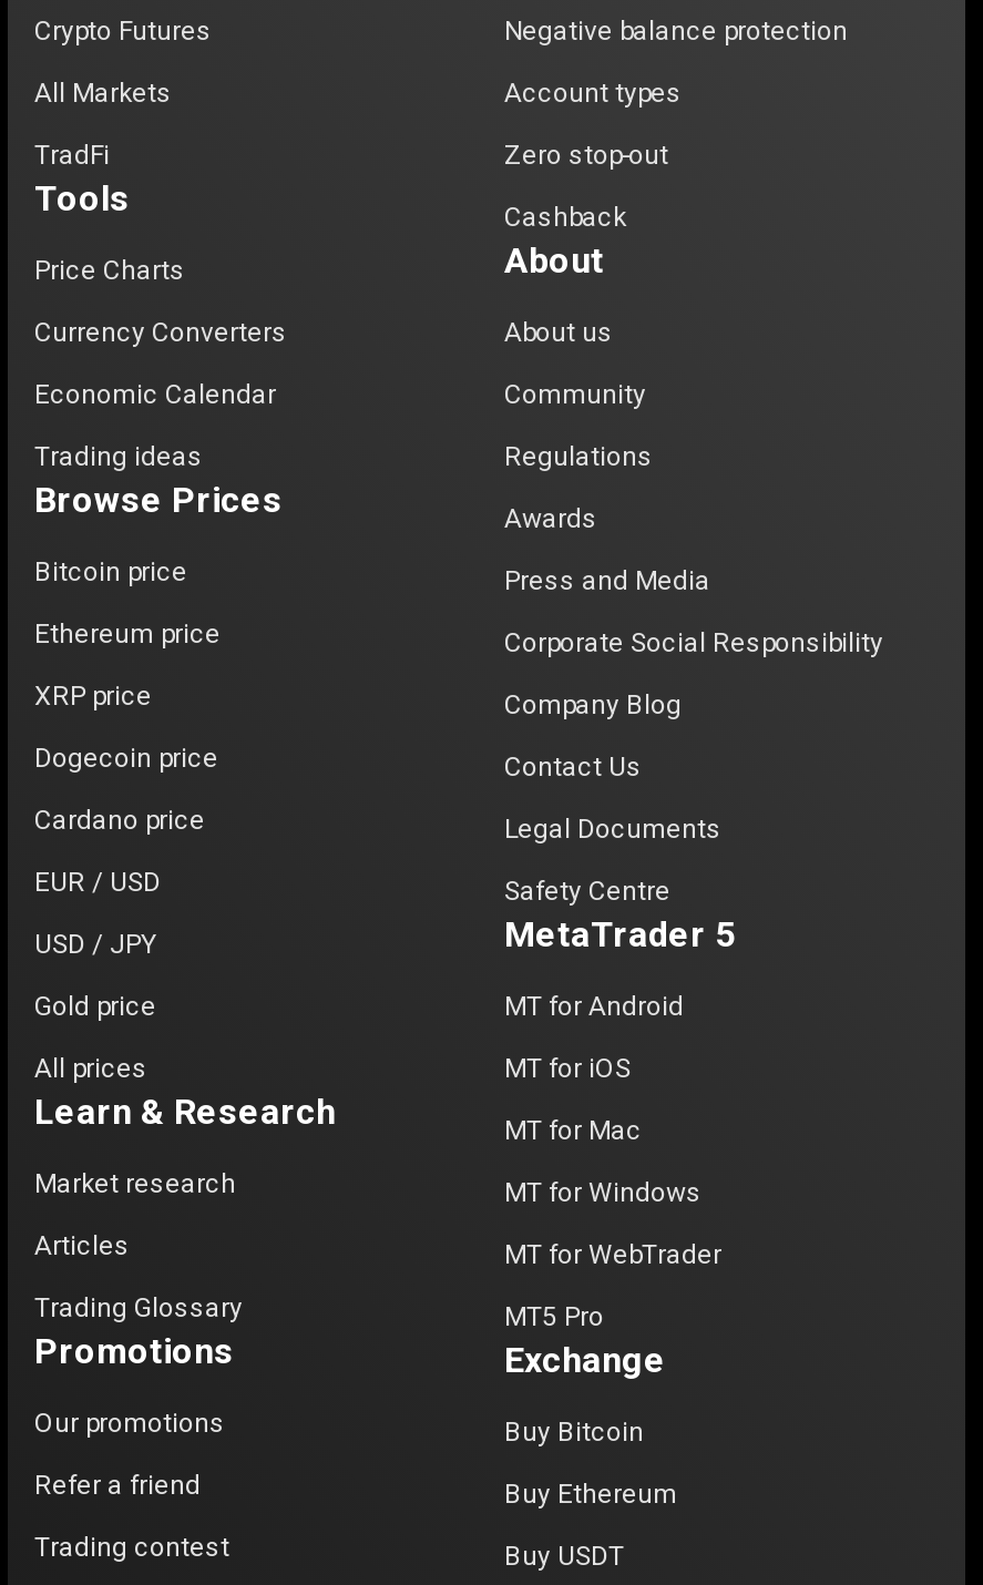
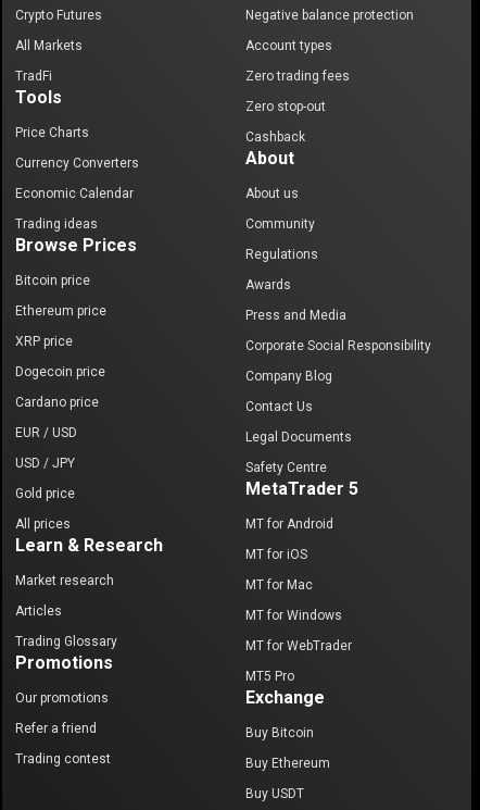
+ Zero trading fees
